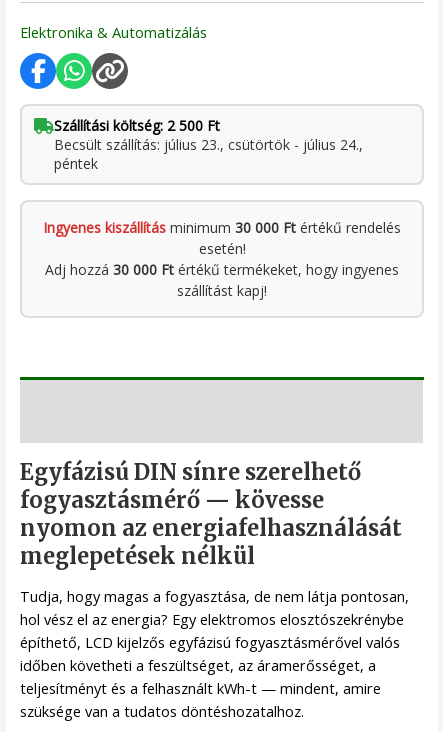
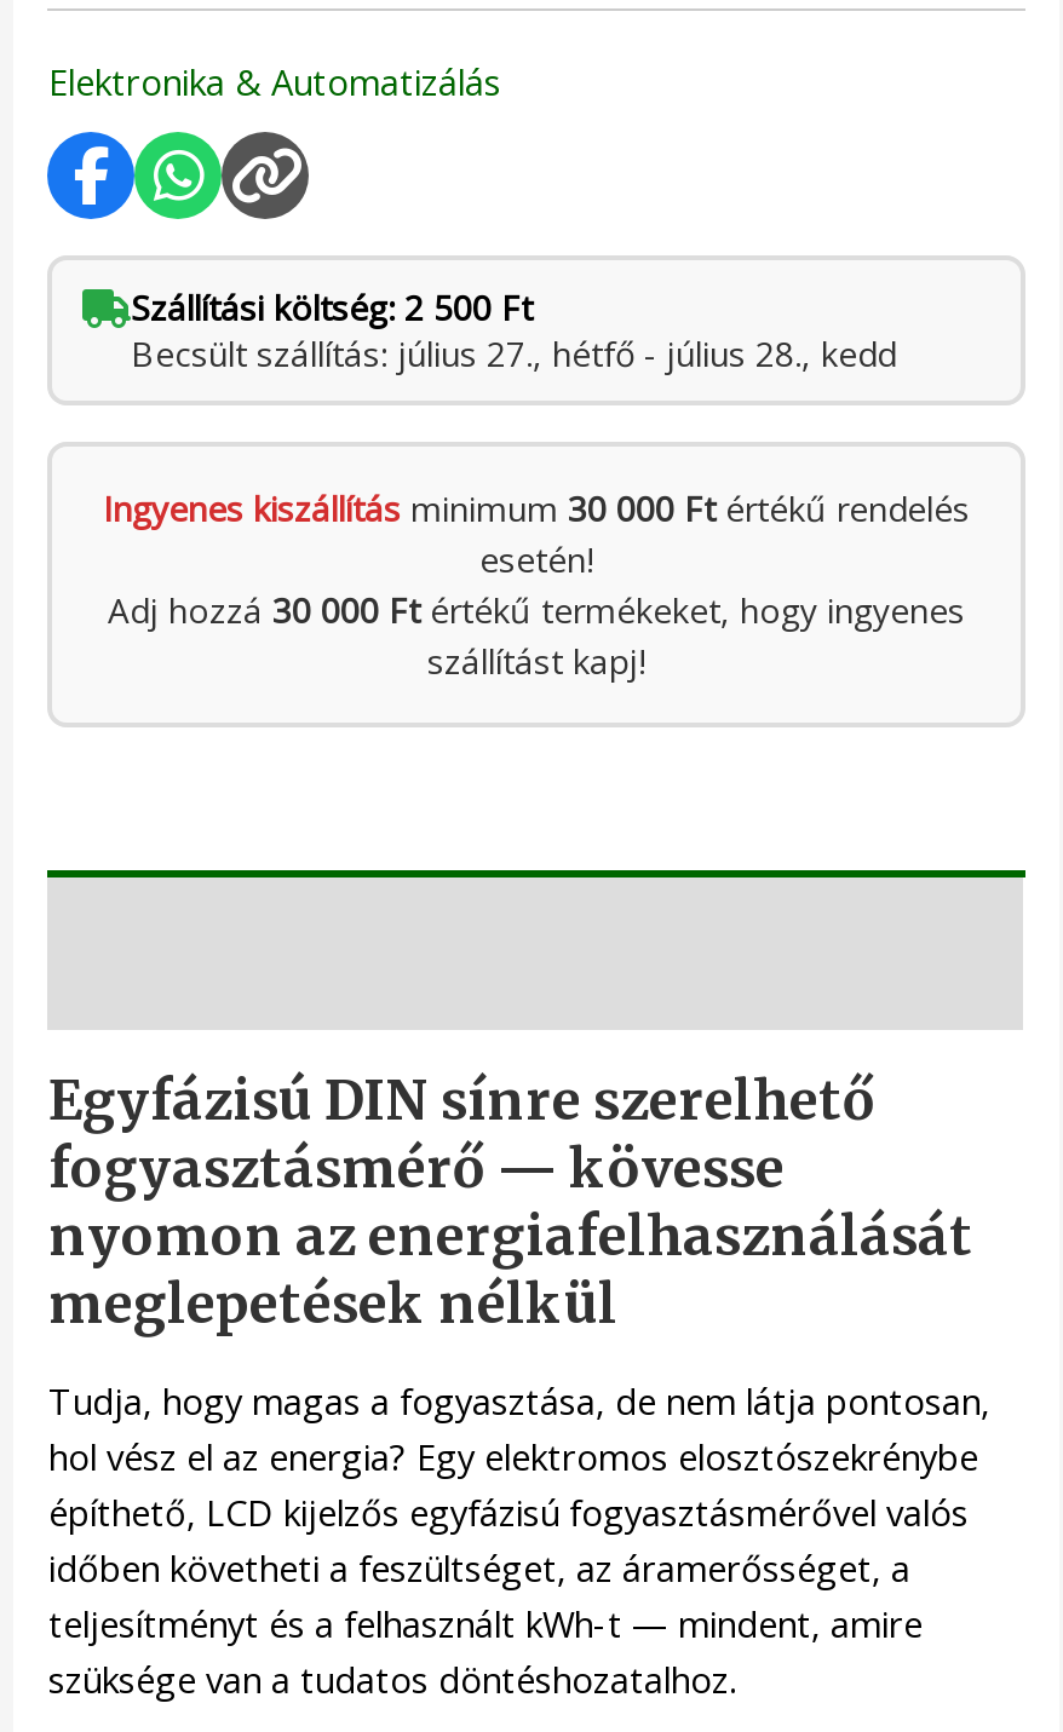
- Becsült szállítás: július 23., csütörtök - július 24.,
- péntek
+ Becsült szállítás: július 27., hétfő - július 28., kedd
